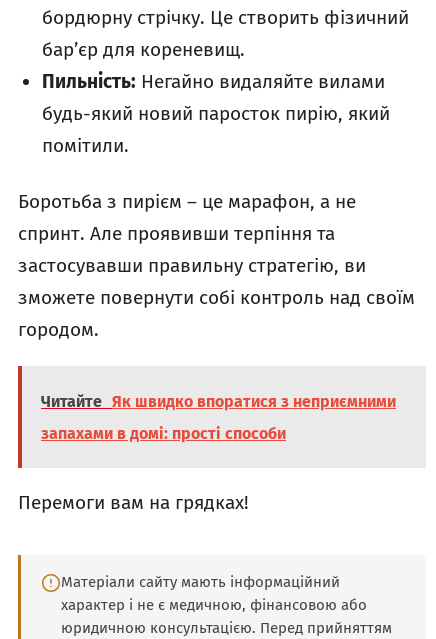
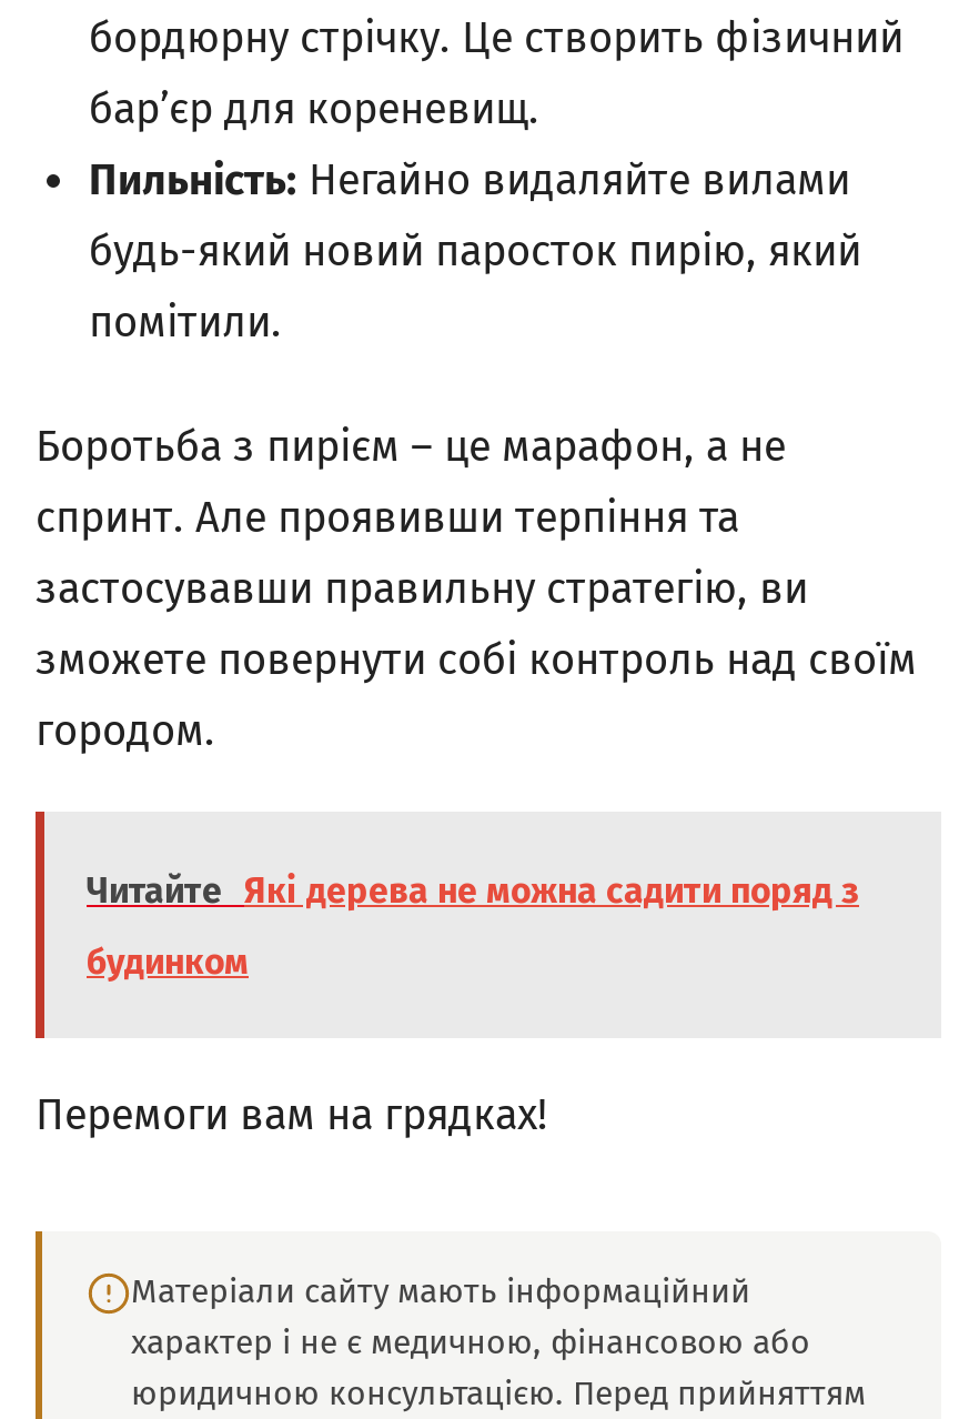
- Читайте Як швидко впоратися з неприємними
+ Читайте Які дерева не можна садити поряд з

- запахами в домі: прості способи
+ будинком
